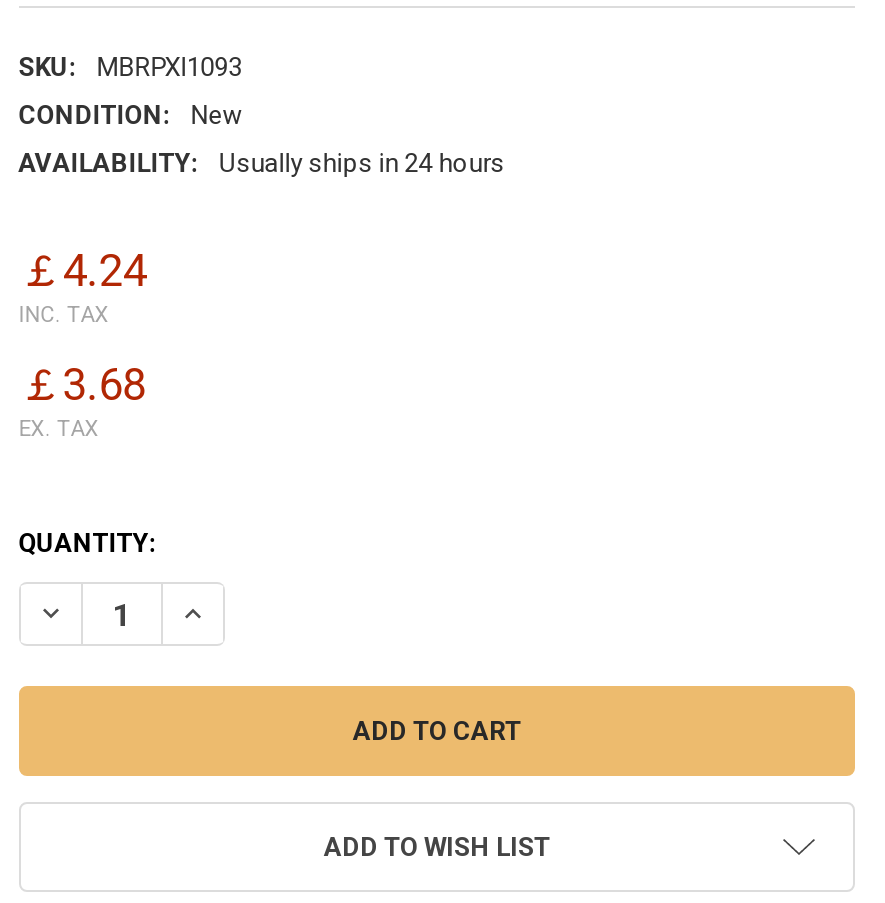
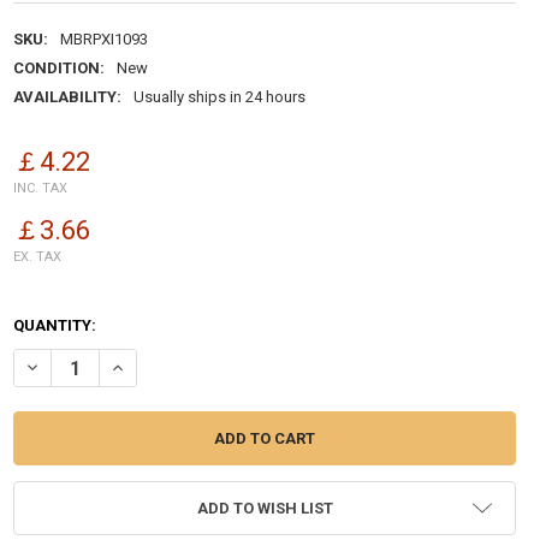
- ￡4.24
+ ￡4.22

- ￡3.68
+ ￡3.66
